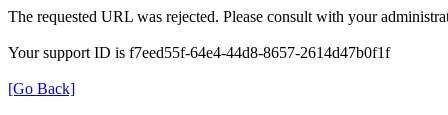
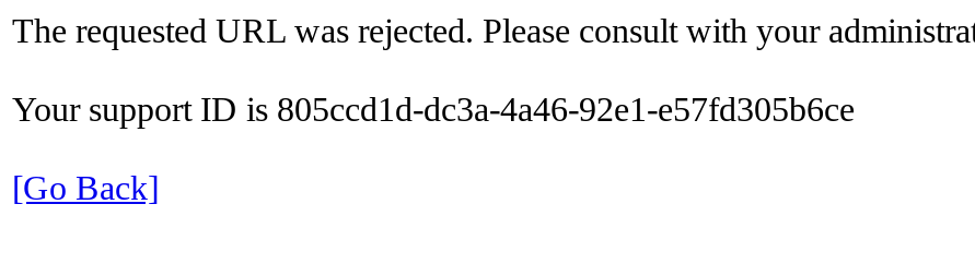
- Your support ID is f7eed55f-64e4-44d8-8657-2614d47b0f1f
+ Your support ID is 805ccd1d-dc3a-4a46-92e1-e57fd305b6ce
